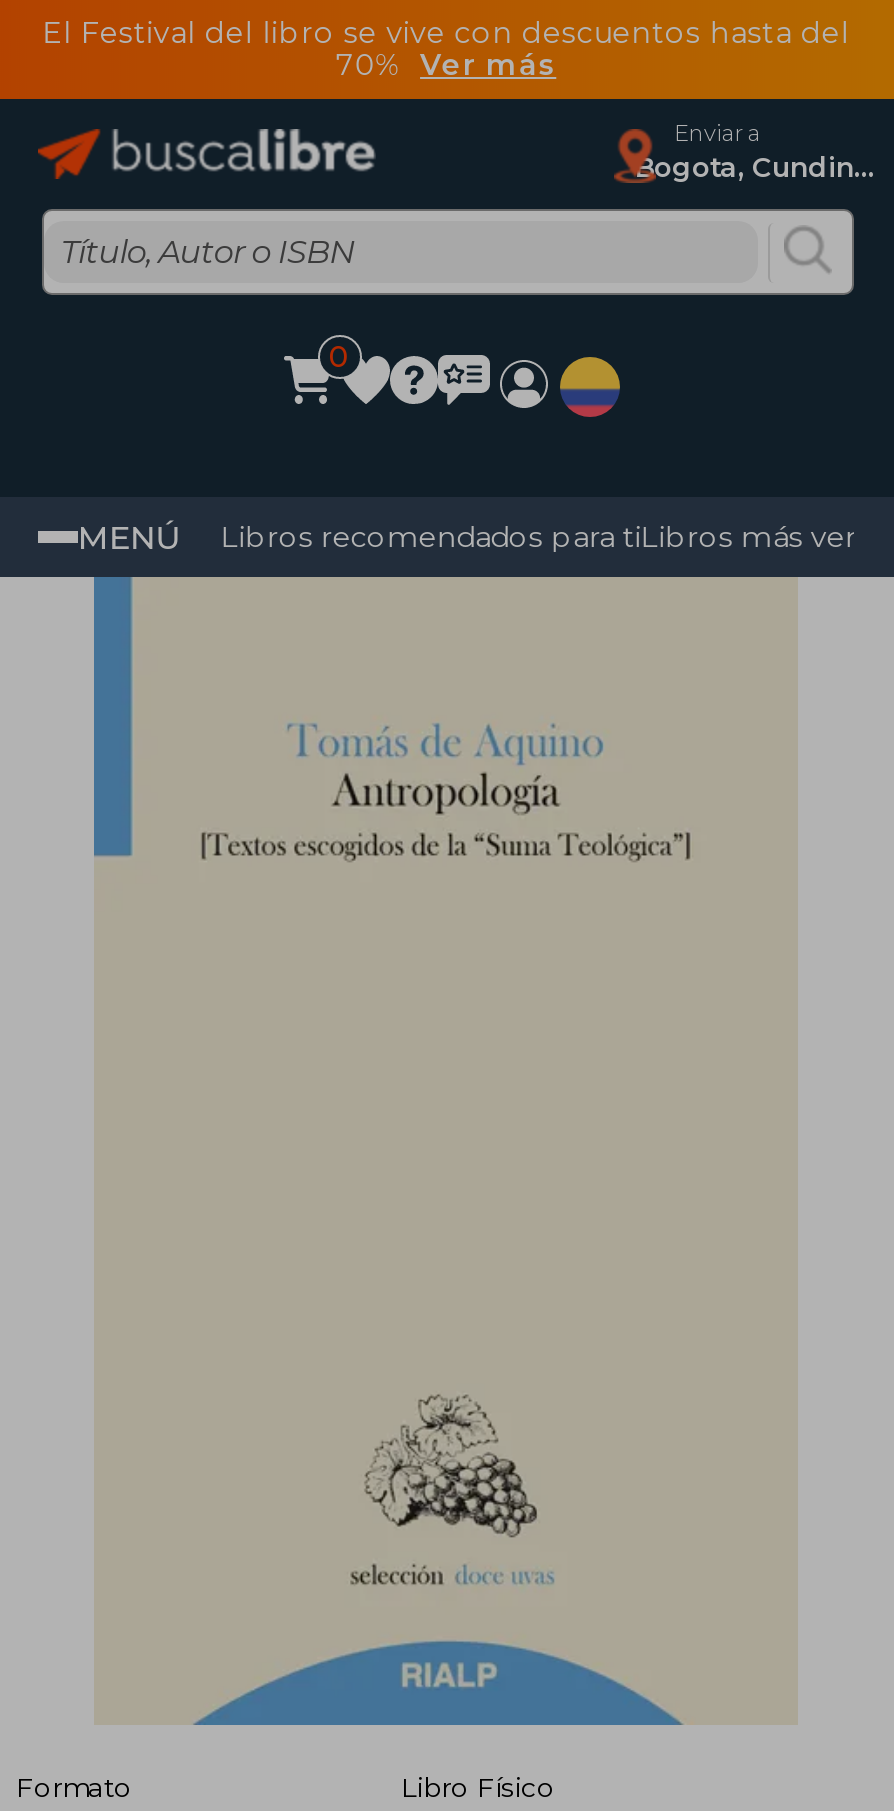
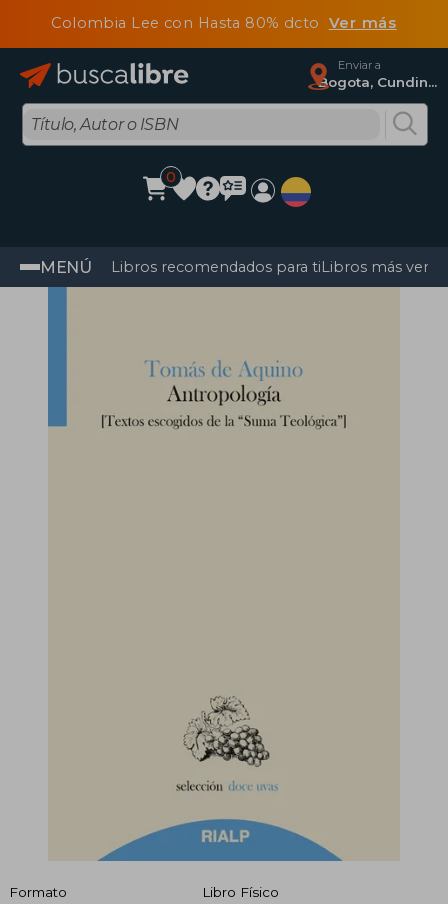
- El Festival del libro se vive con descuentos hasta del
- 70% Ver más
+ Colombia Lee con Hasta 80% dcto Ver más
